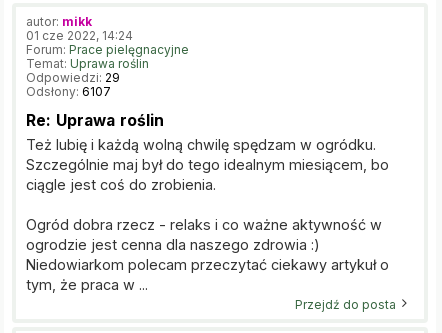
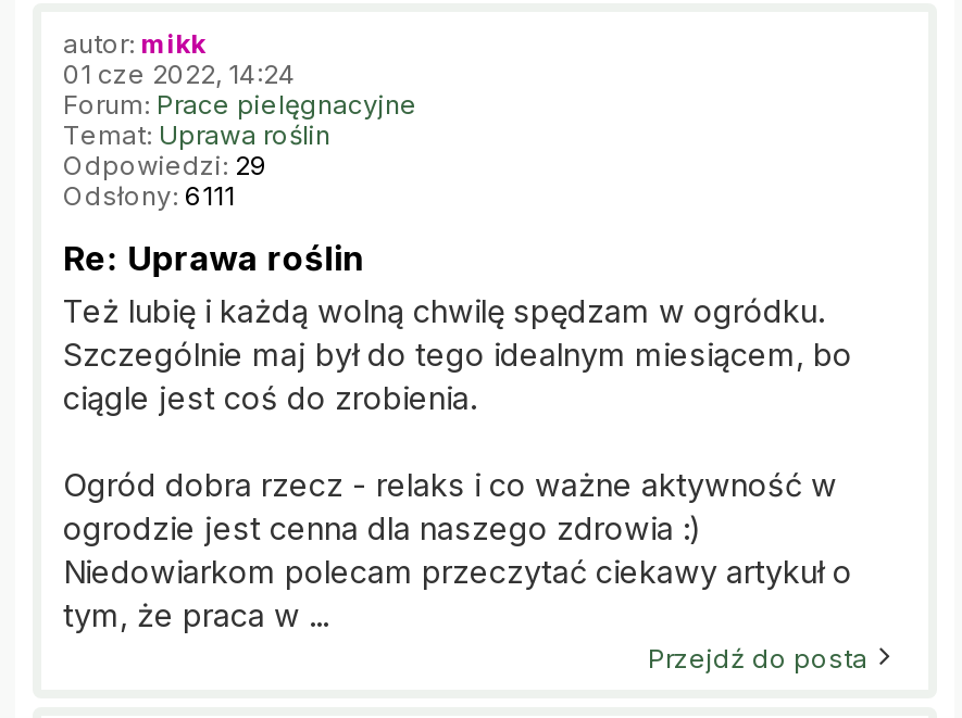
- Odsłony: 6107
+ Odsłony: 6111
